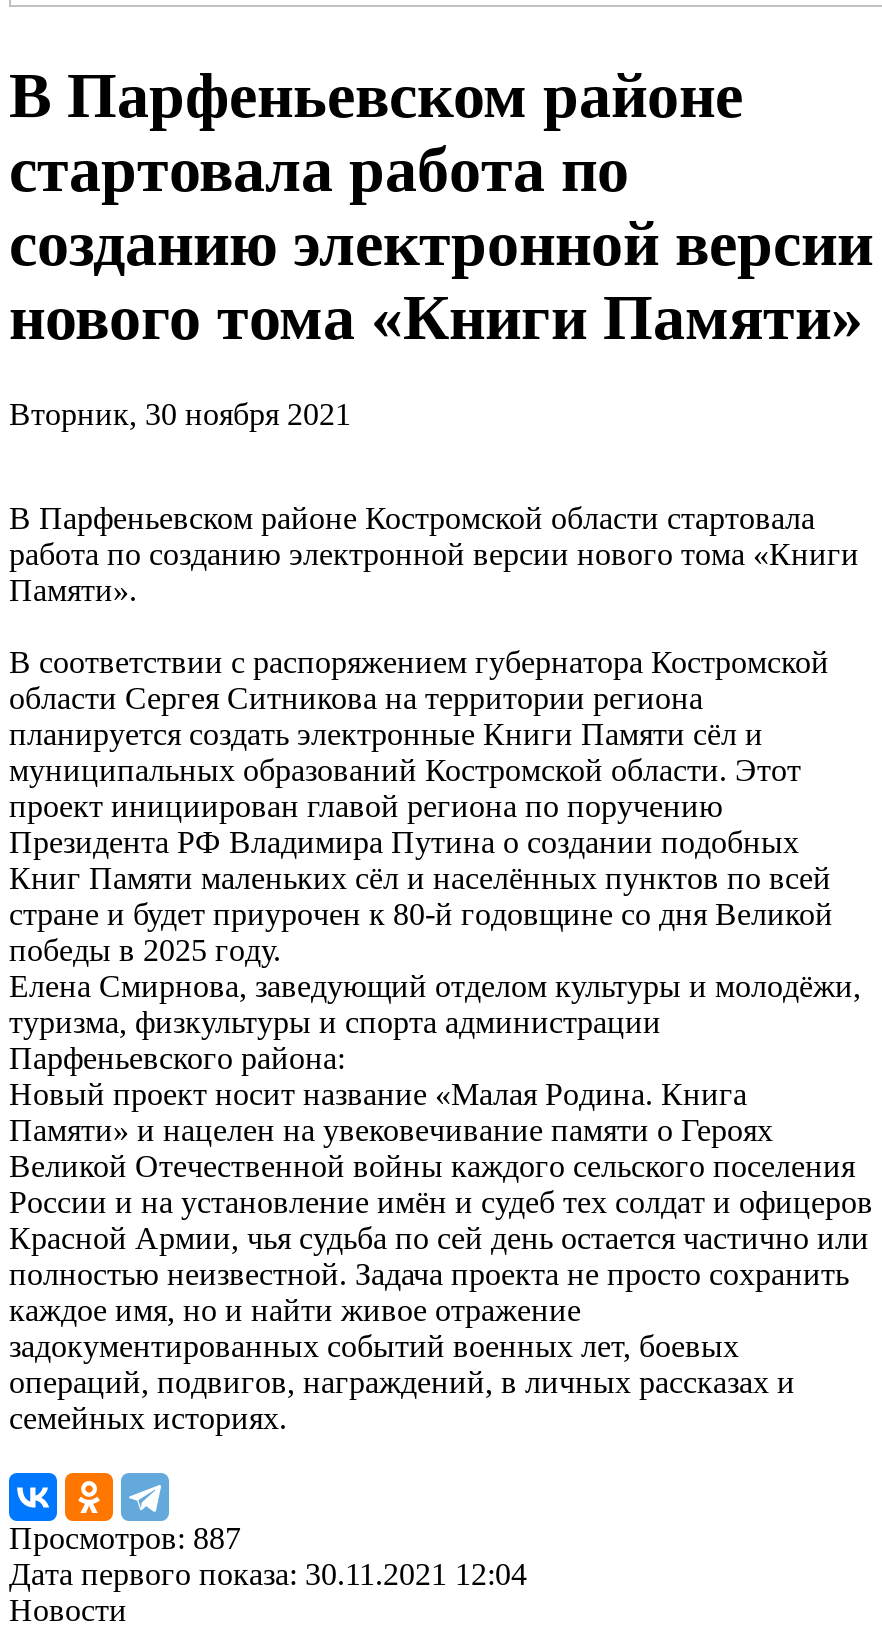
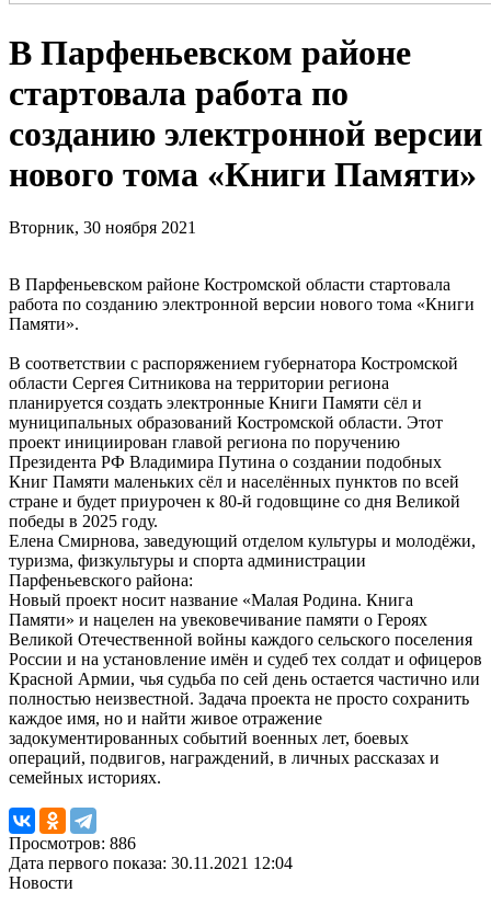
- Просмотров: 887
+ Просмотров: 886
